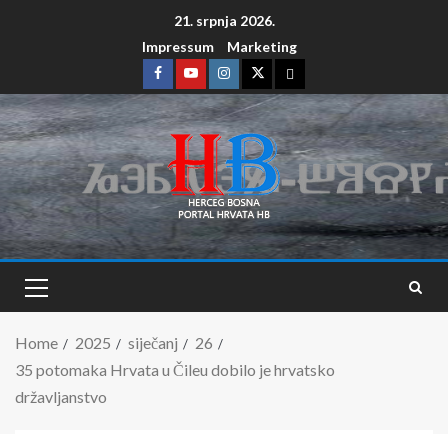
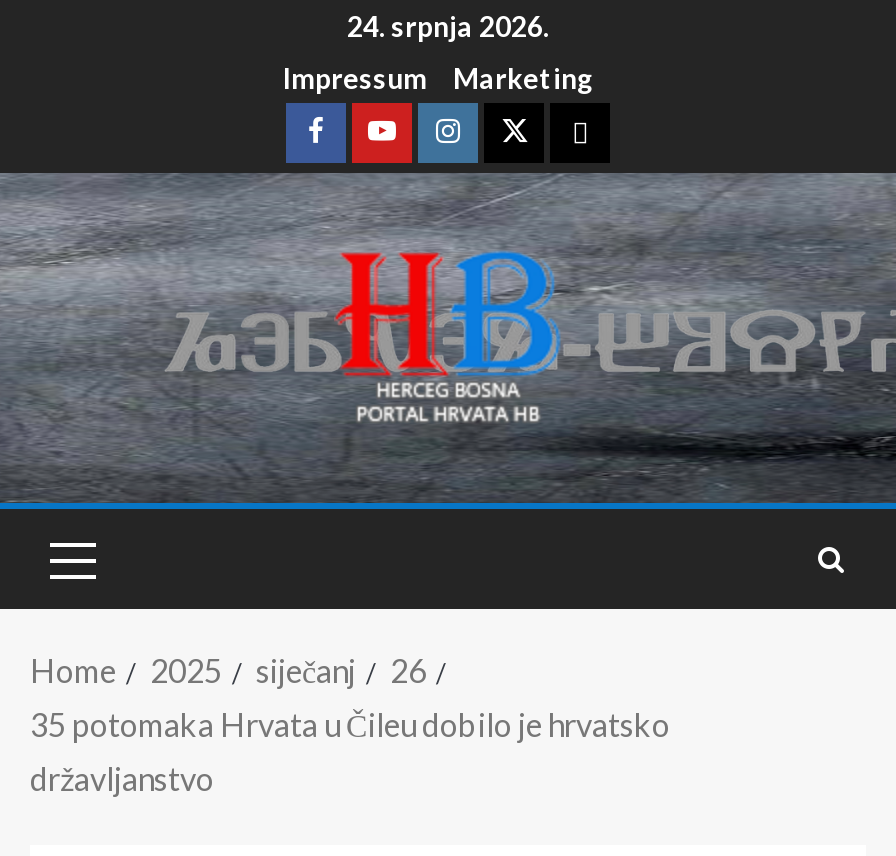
- 21. srpnja 2026.
+ 24. srpnja 2026.
